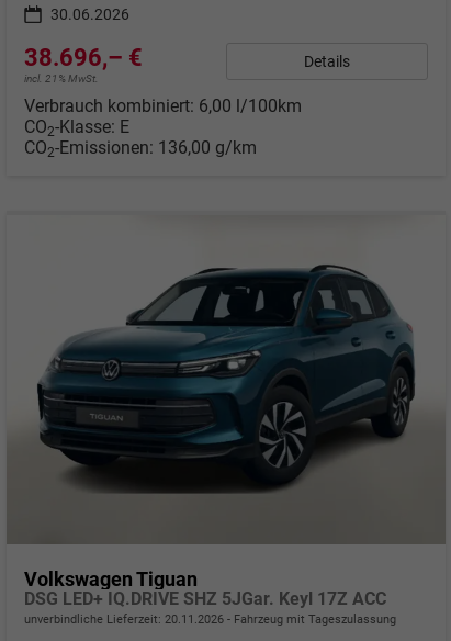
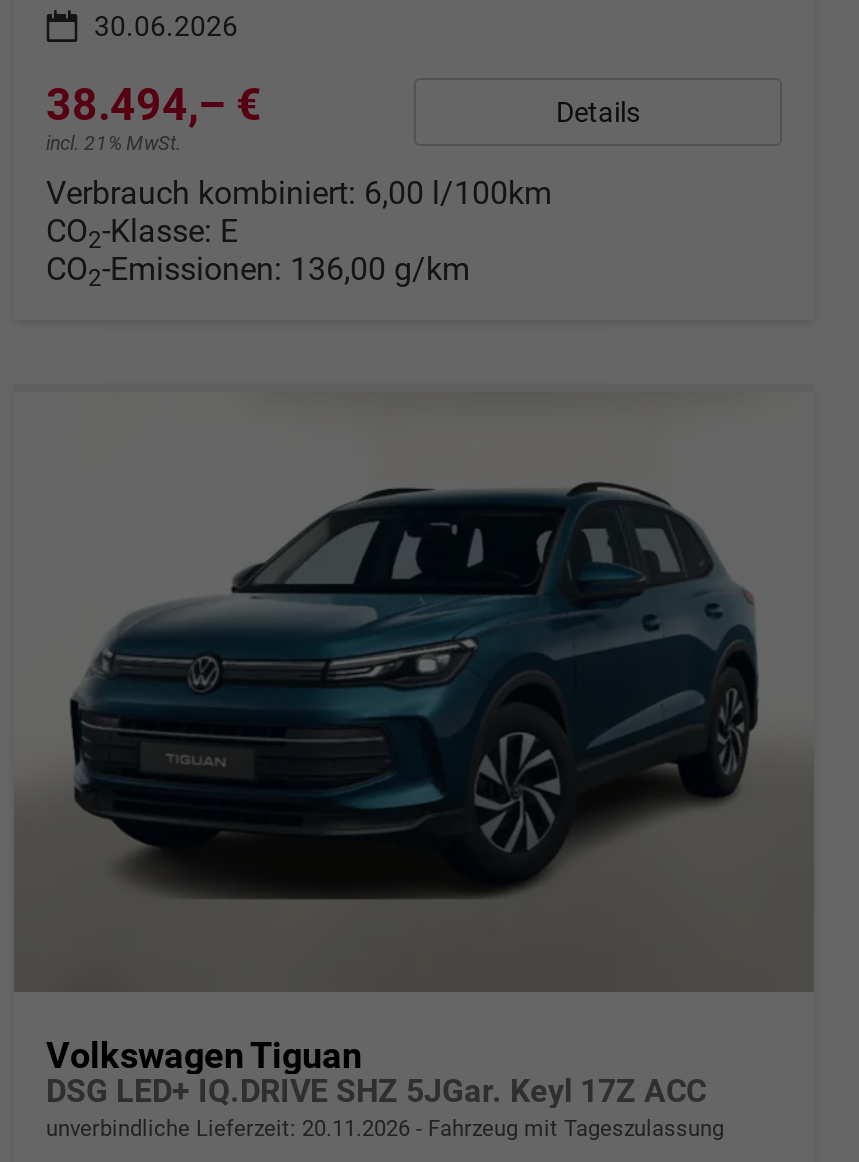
- 38.696,– €
+ 38.494,– €
